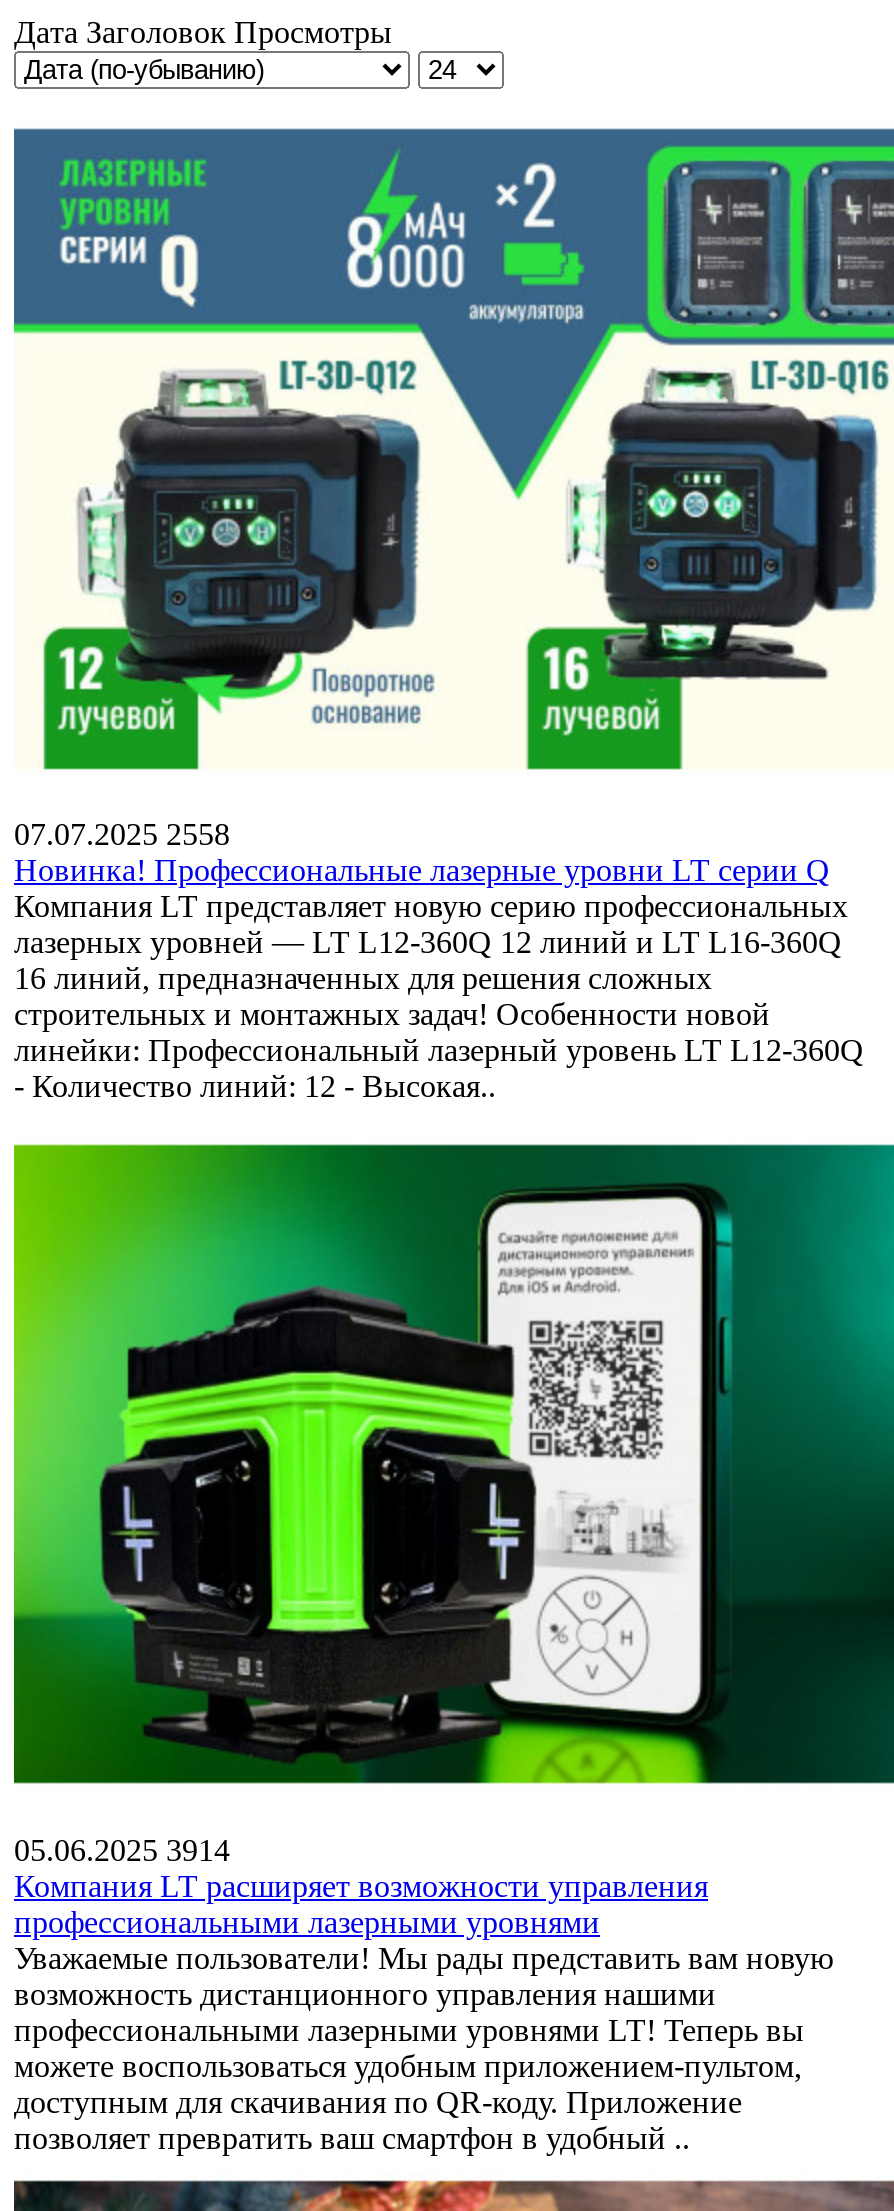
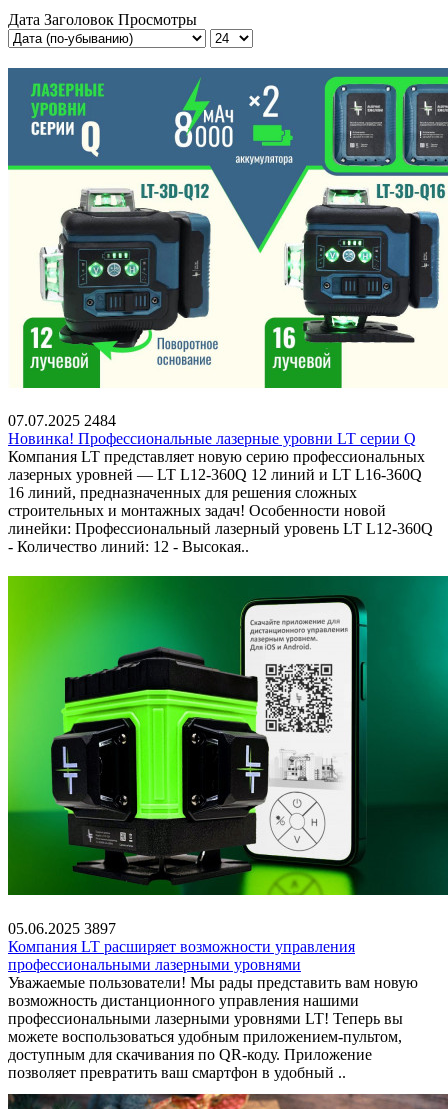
- 07.07.2025 2558
+ 07.07.2025 2484

- 05.06.2025 3914
+ 05.06.2025 3897
